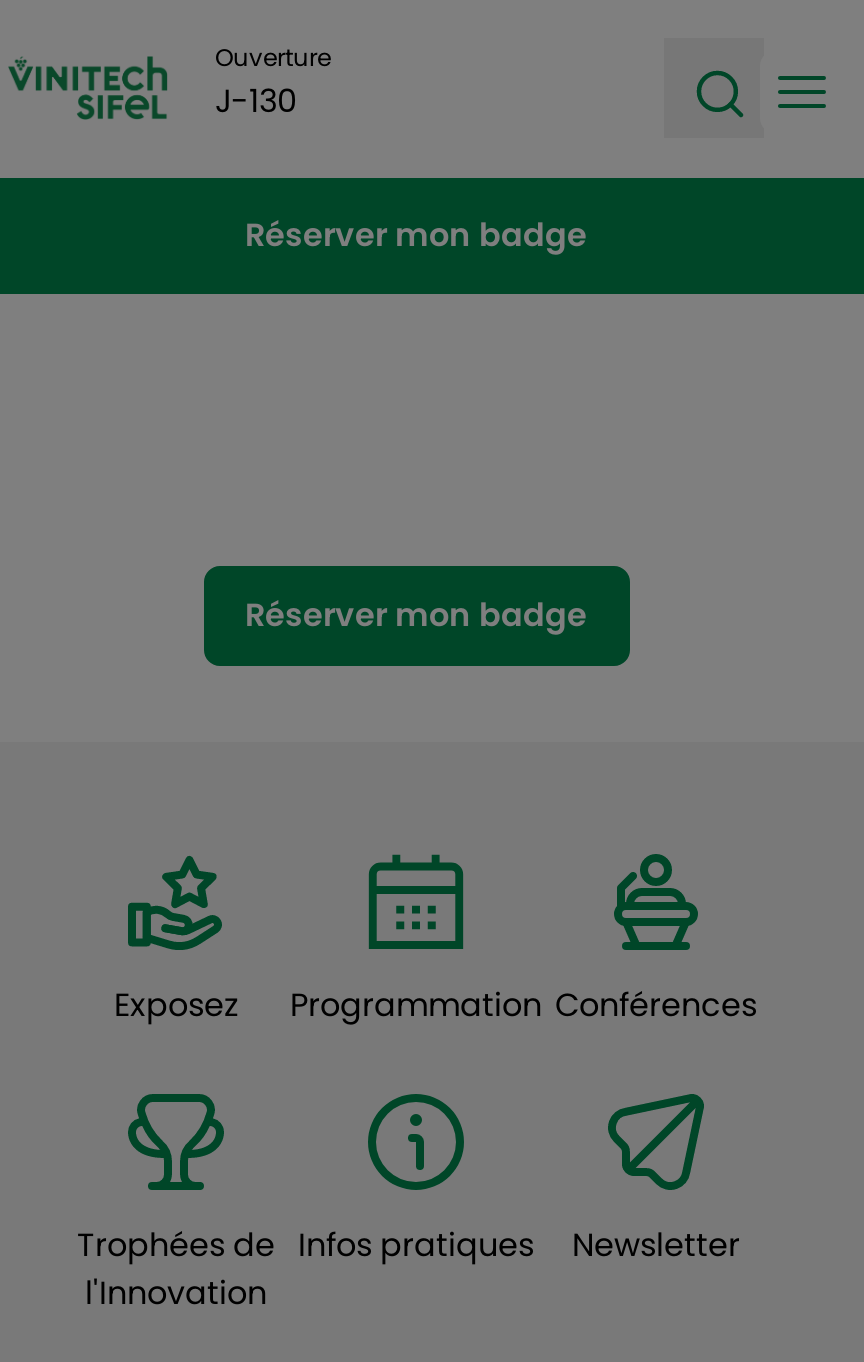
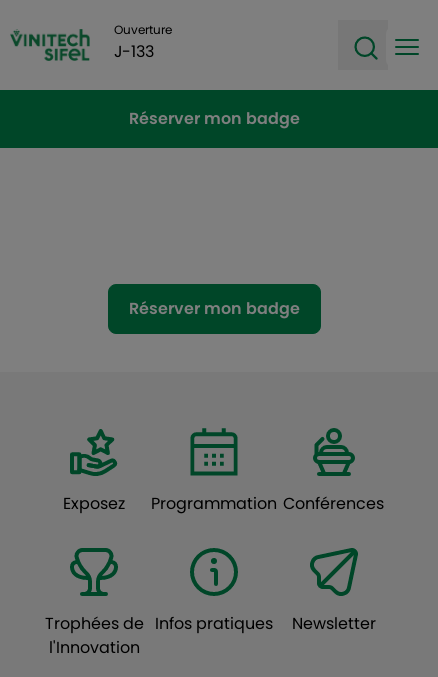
- J-130
+ J-133
